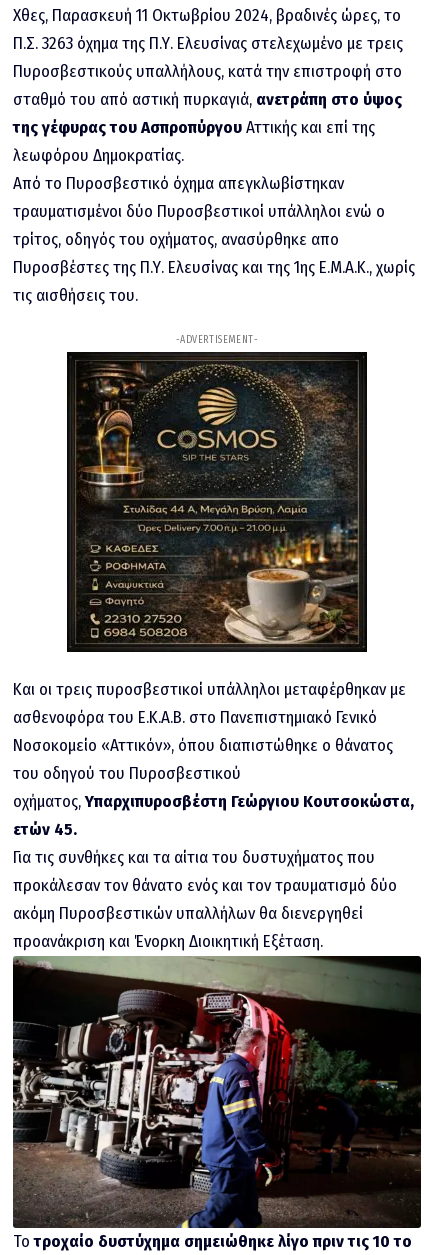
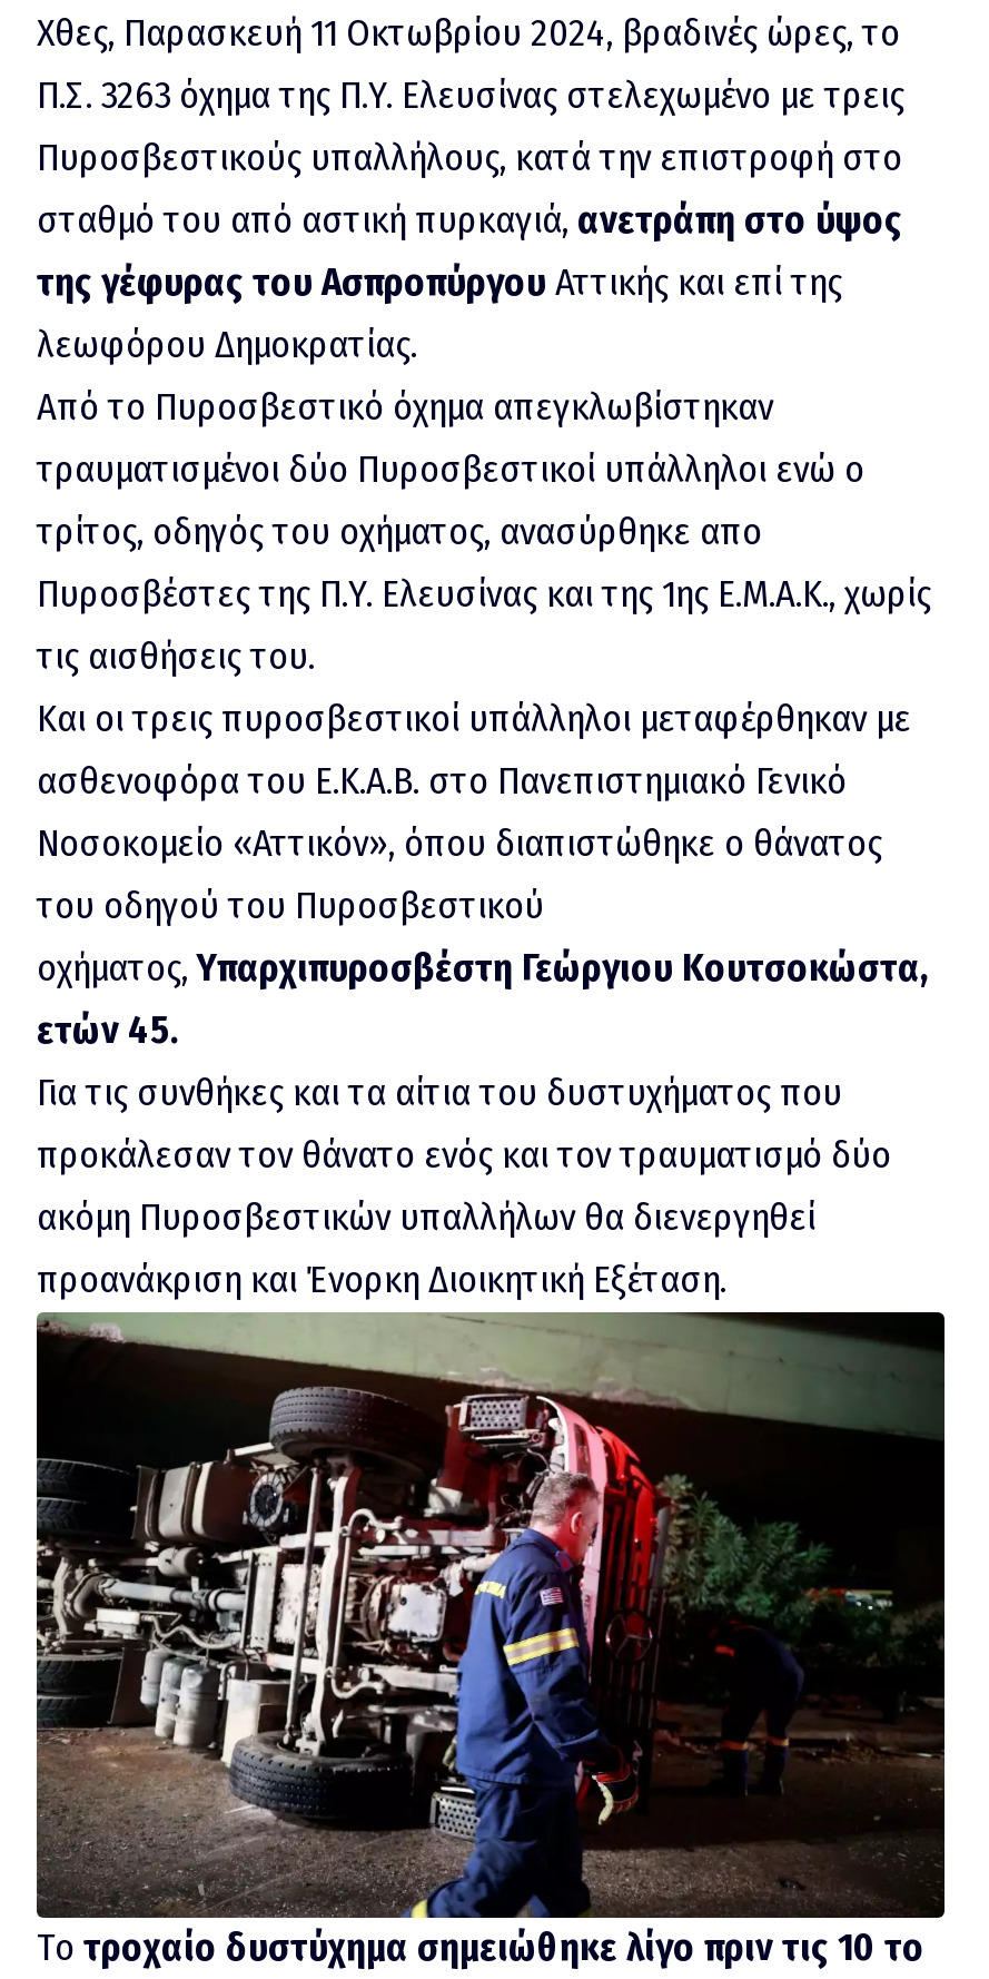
- -ADVERTISEMENT-

- [image]
